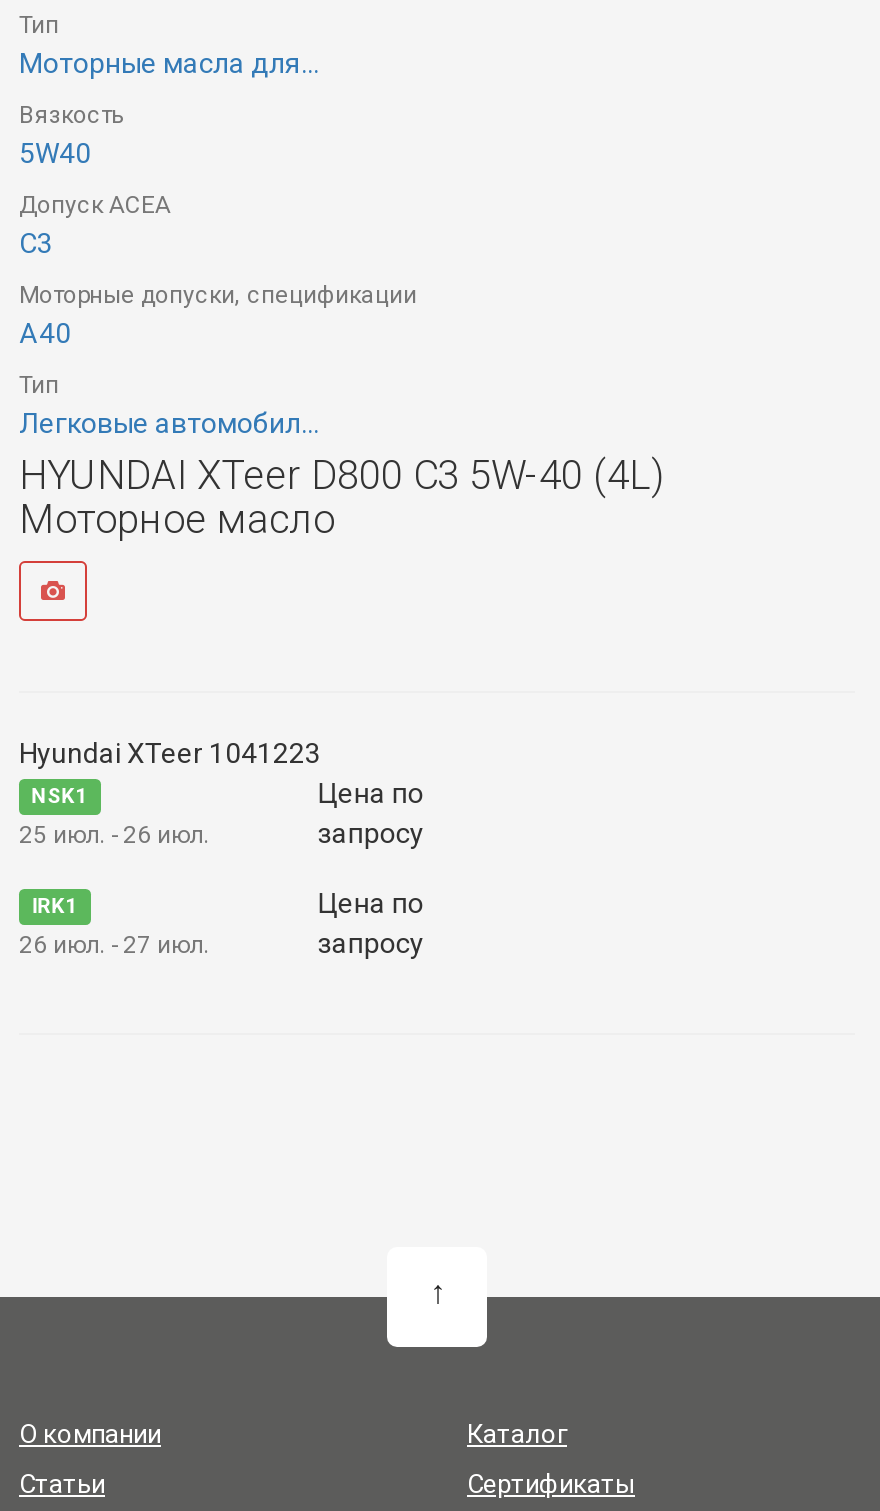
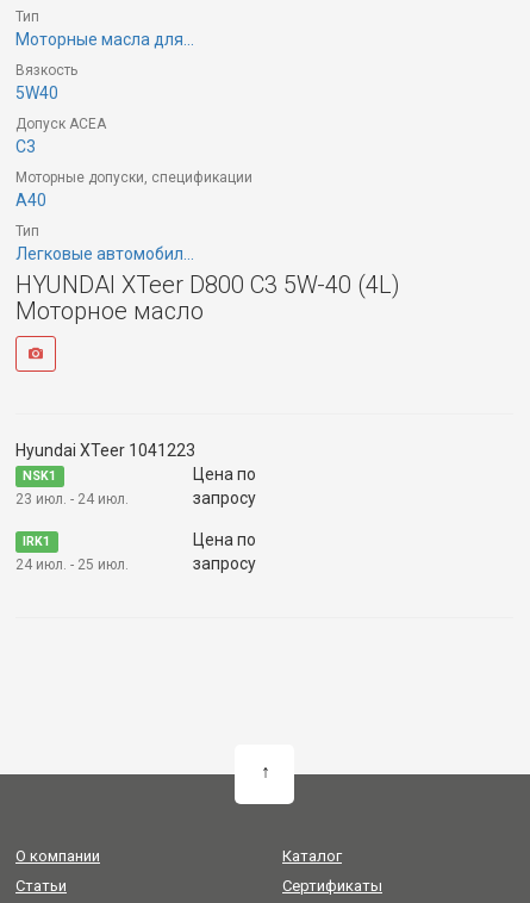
- 25 июл. - 26 июл.
+ 23 июл. - 24 июл.

- 26 июл. - 27 июл.
+ 24 июл. - 25 июл.
